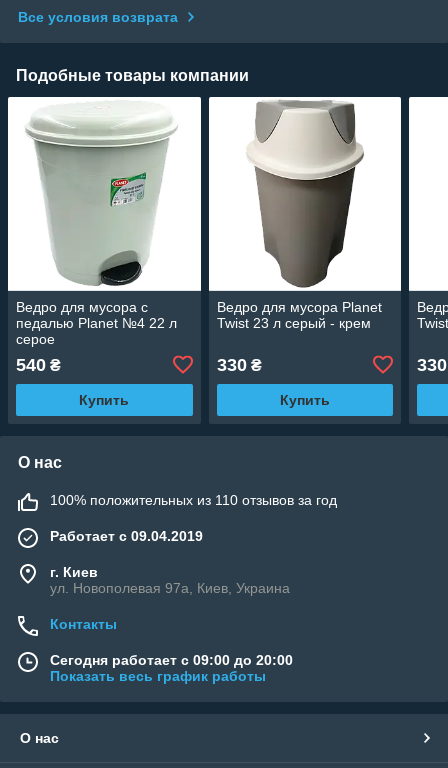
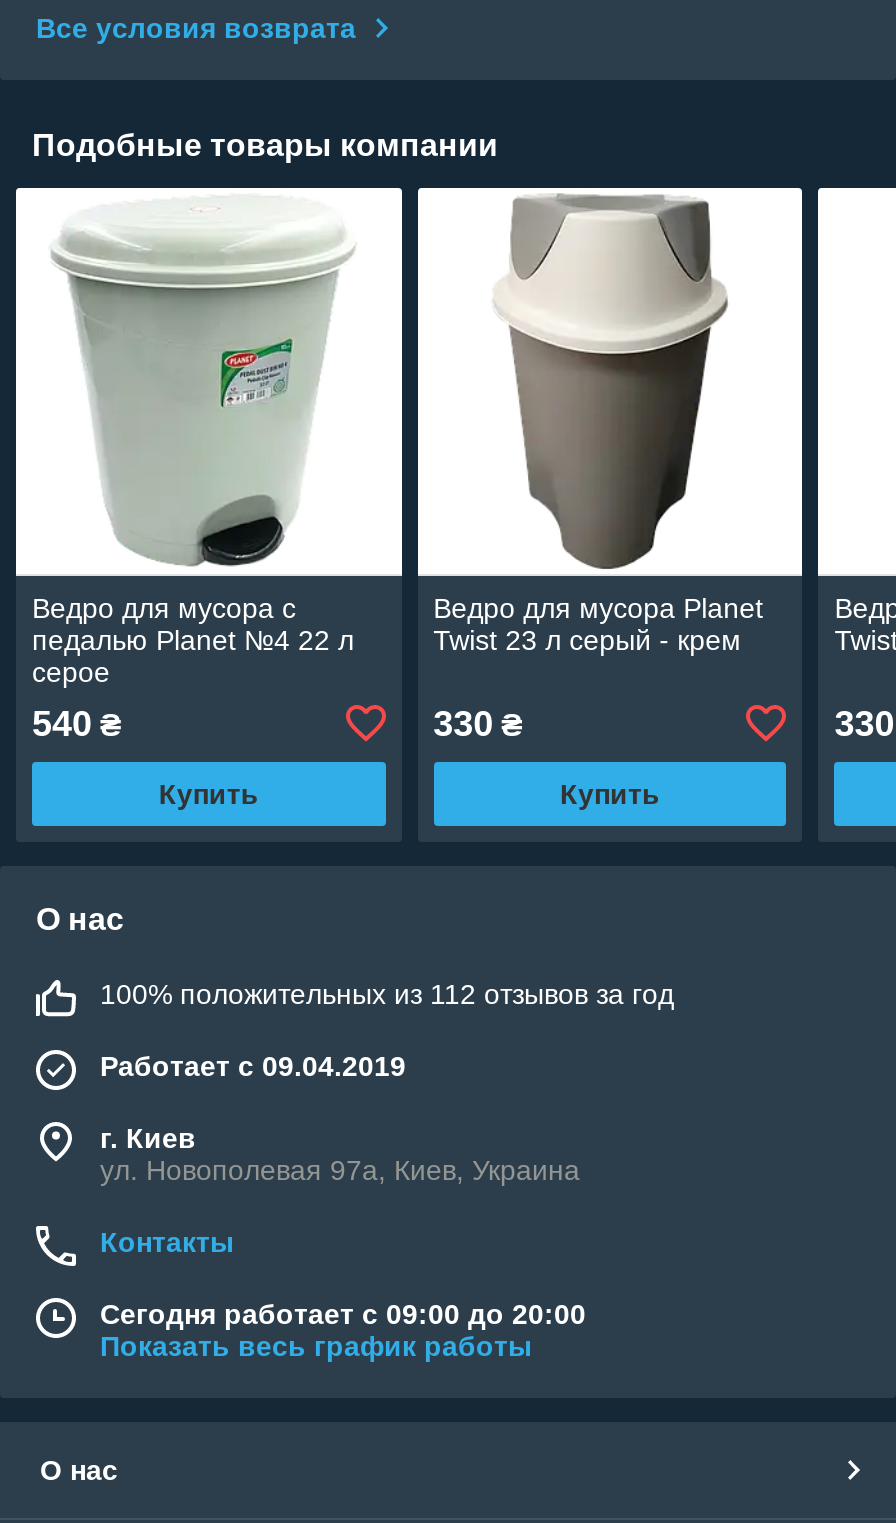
- 100% положительных из 110 отзывов за год
+ 100% положительных из 112 отзывов за год
